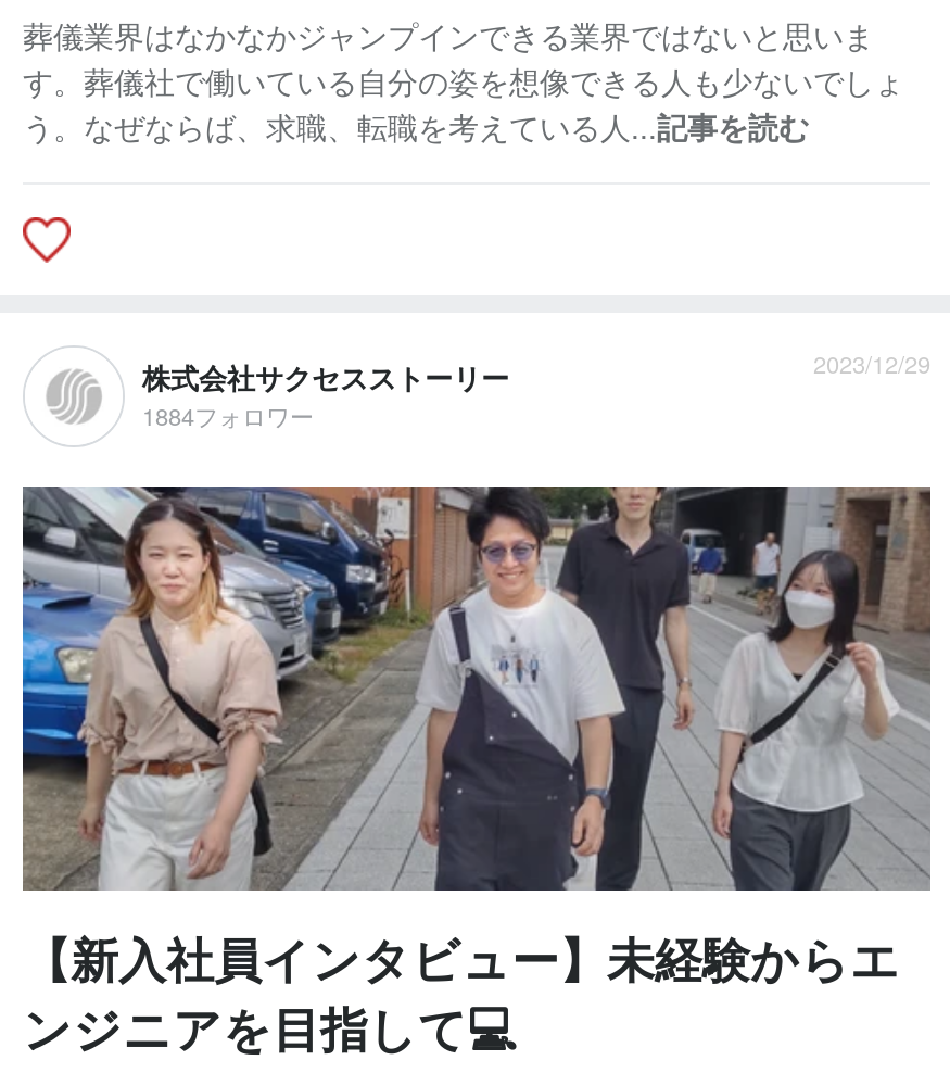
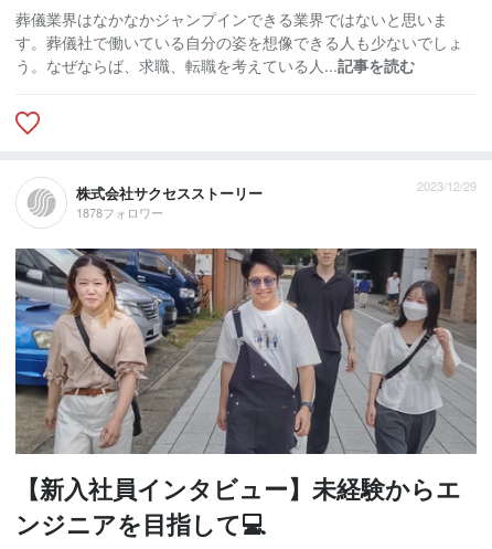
- 1884フォロワー
+ 1878フォロワー
